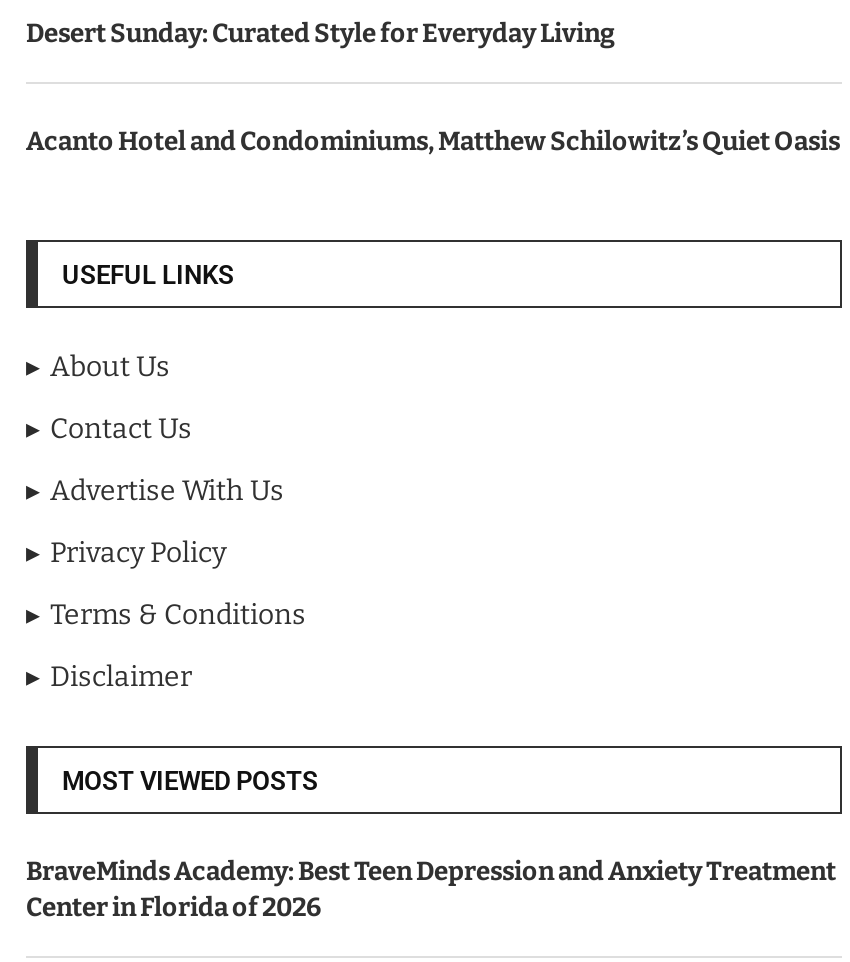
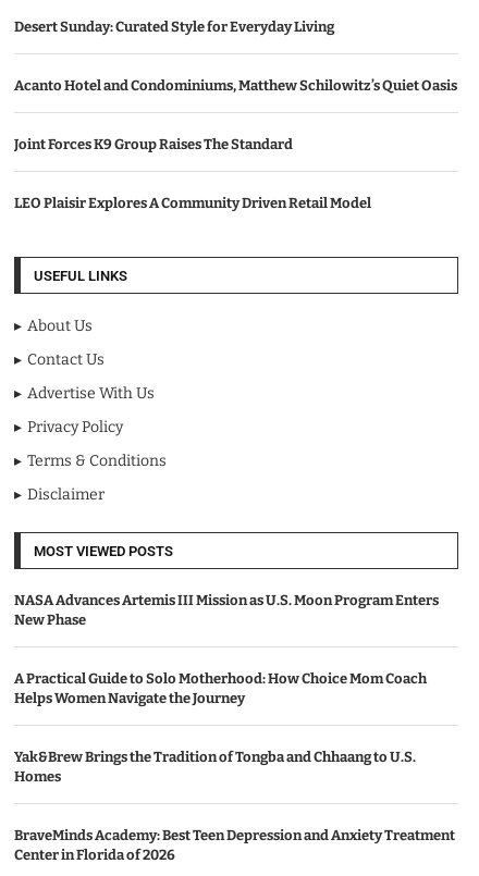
+ Joint Forces K9 Group Raises The Standard

+ LEO Plaisir Explores A Community Driven Retail Model

+ NASA Advances Artemis III Mission as U.S. Moon Program Enters
+ New Phase

+ A Practical Guide to Solo Motherhood: How Choice Mom Coach
+ Helps Women Navigate the Journey

+ Yak&Brew Brings the Tradition of Tongba and Chhaang to U.S.
+ Homes
